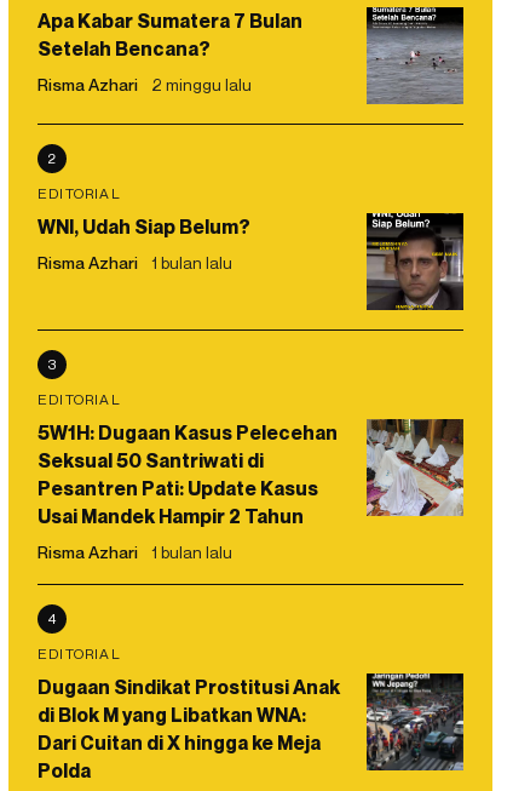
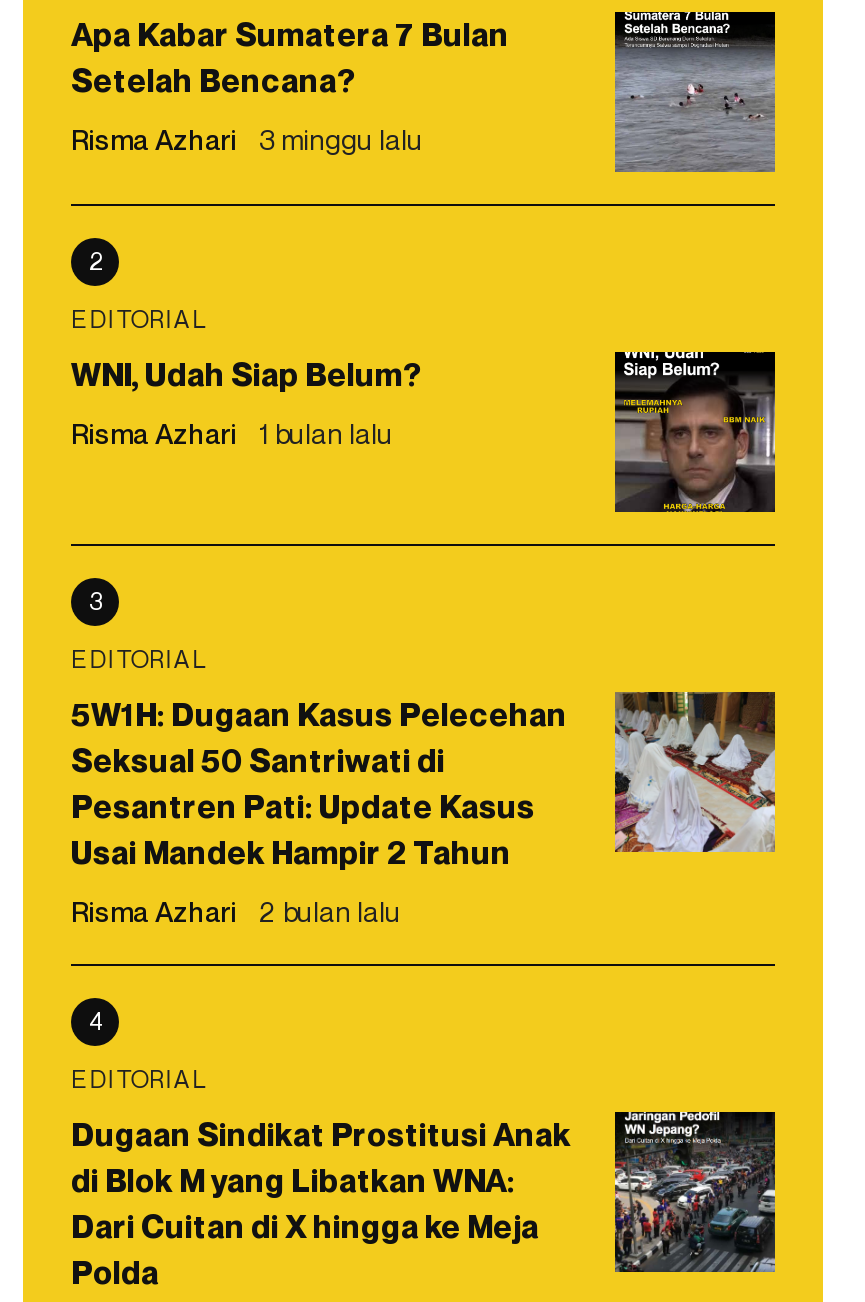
- Risma Azhari 2 minggu lalu
+ Risma Azhari 3 minggu lalu

- Risma Azhari 1 bulan lalu
+ Risma Azhari 2 bulan lalu
